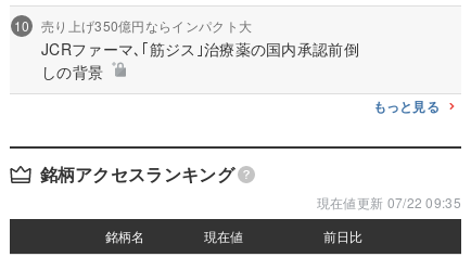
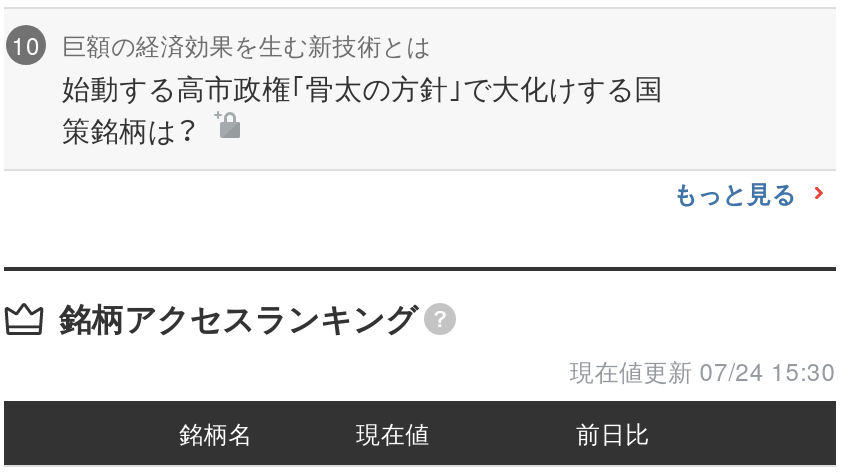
- 売り上げ350億円ならインパクト大
- JCRファーマ､｢筋ジス｣治療薬の国内承認前倒
- しの背景
+ 巨額の経済効果を生む新技術とは
+ 始動する高市政権｢骨太の方針｣で大化けする国
+ 策銘柄は？

- 現在値更新 07/22 09:35
+ 現在値更新 07/24 15:30
